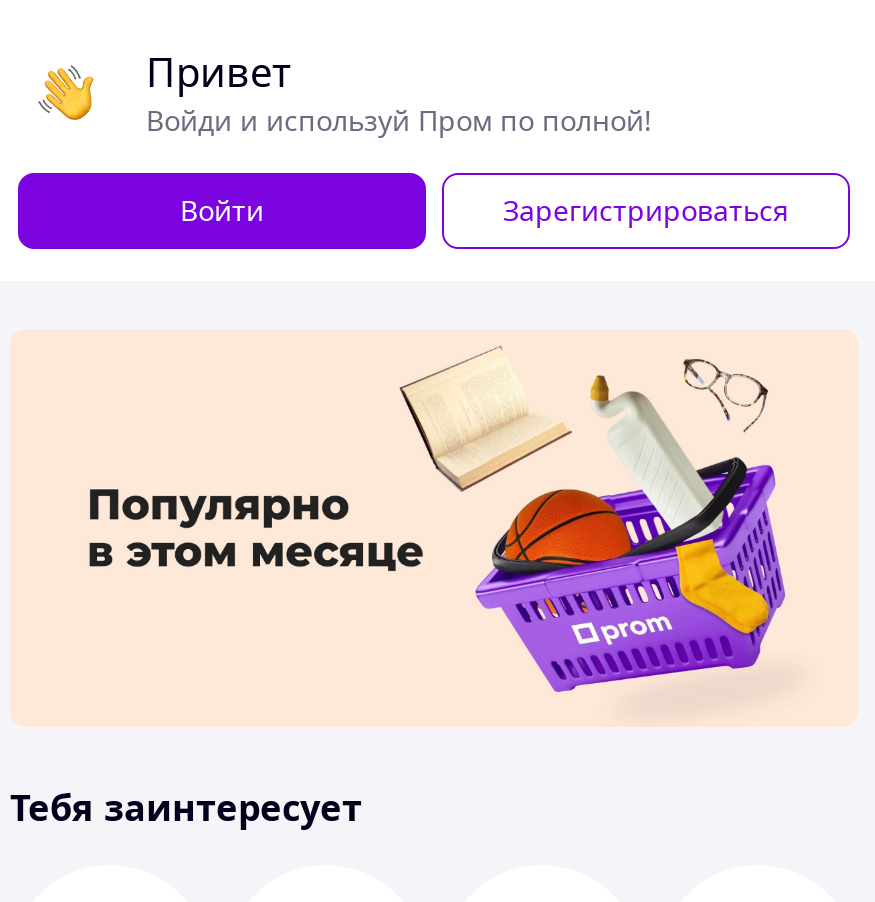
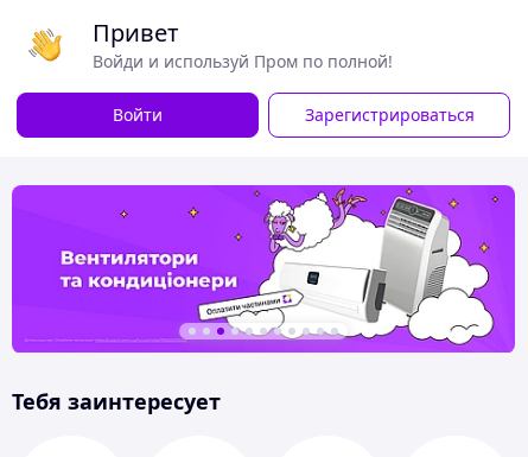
- [image]
+ [image]
